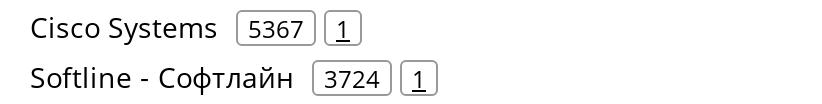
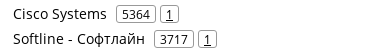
- Cisco Systems 5367 1
+ Cisco Systems 5364 1

- Softline - Софтлайн 3724 1
+ Softline - Софтлайн 3717 1
